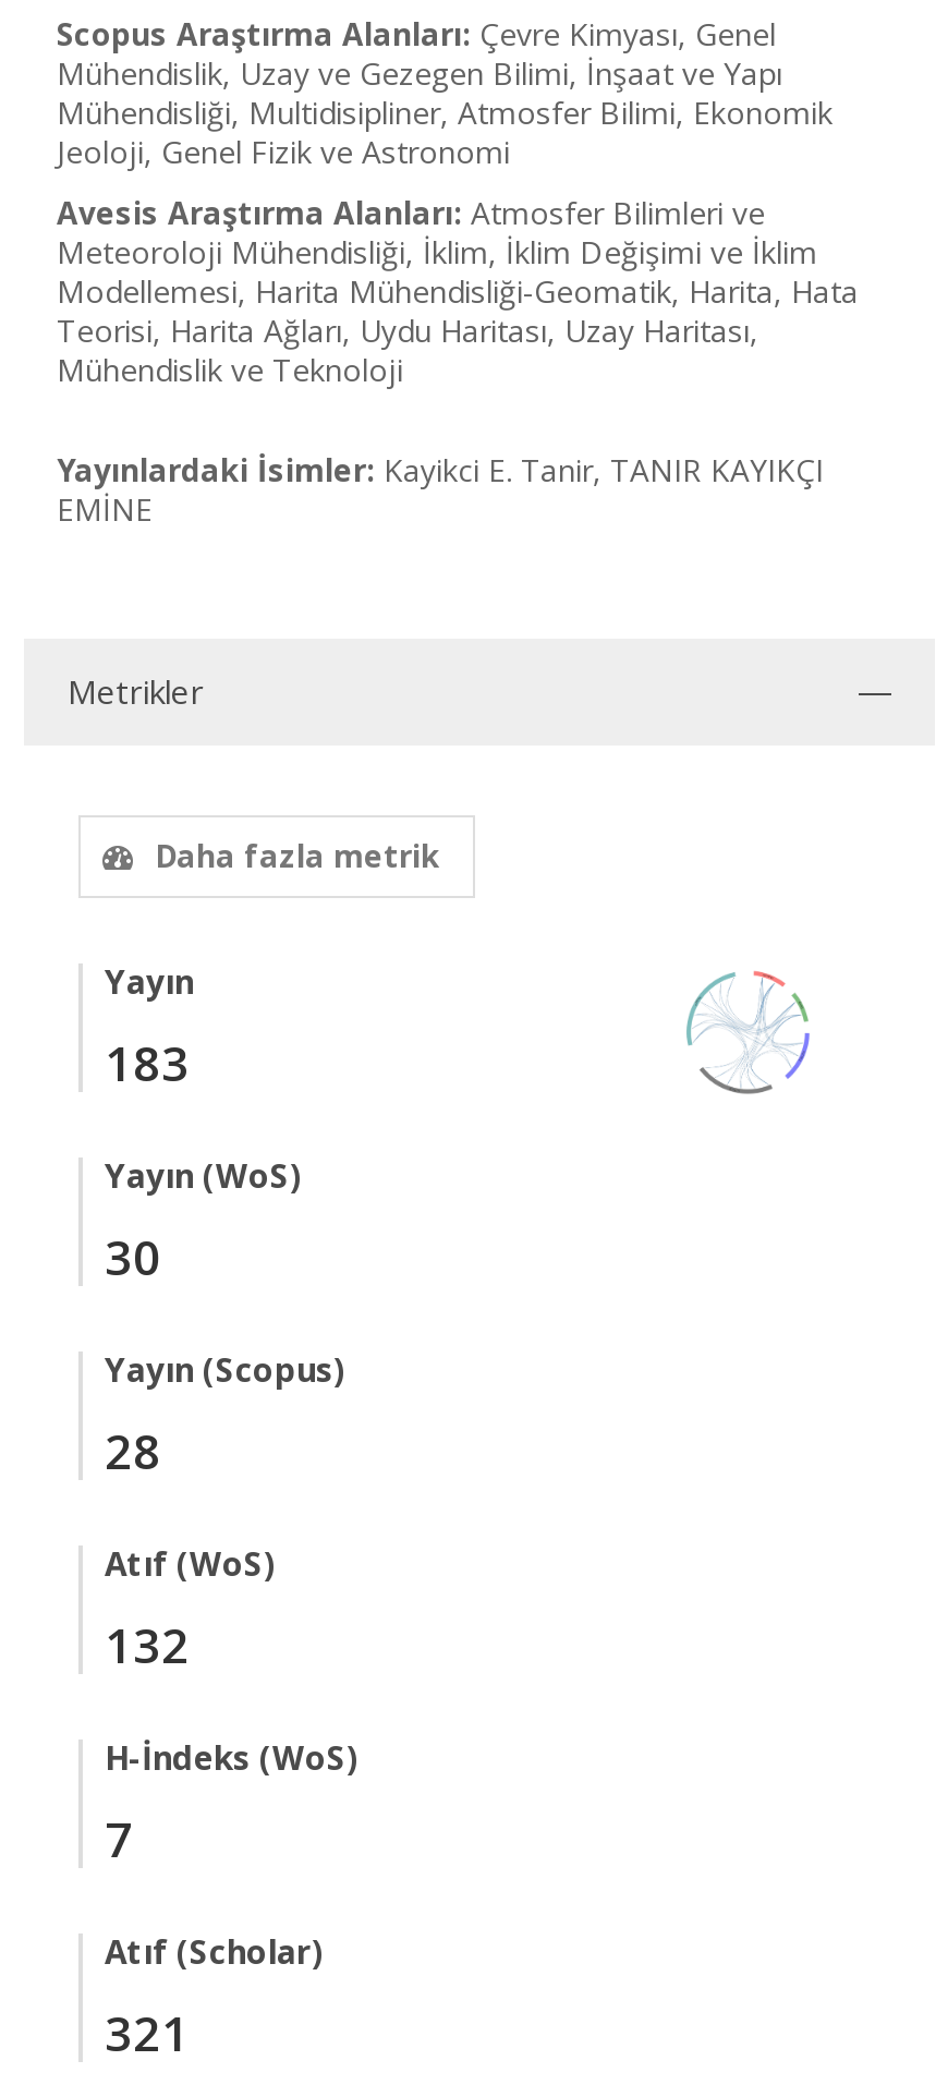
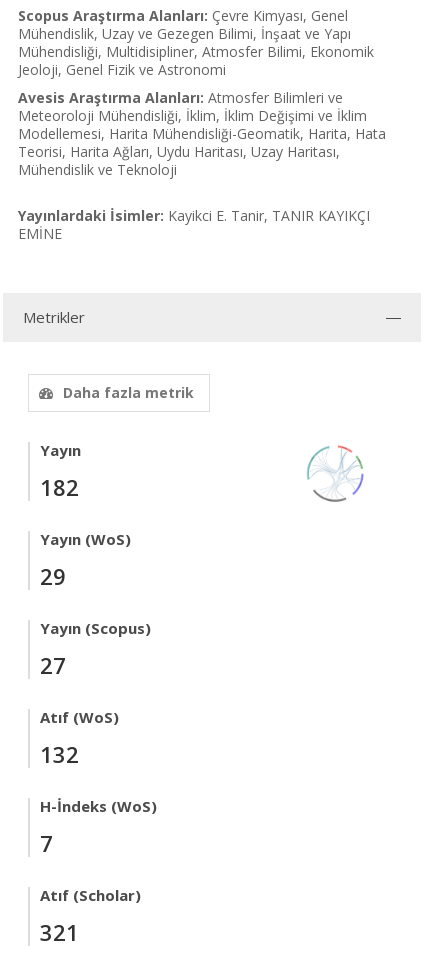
- 183
+ 182

- 30
+ 29

- 28
+ 27
